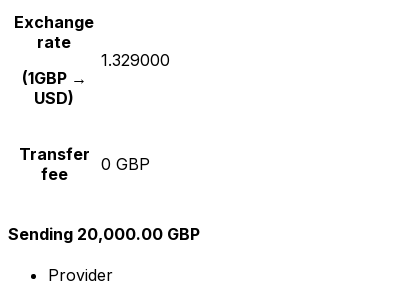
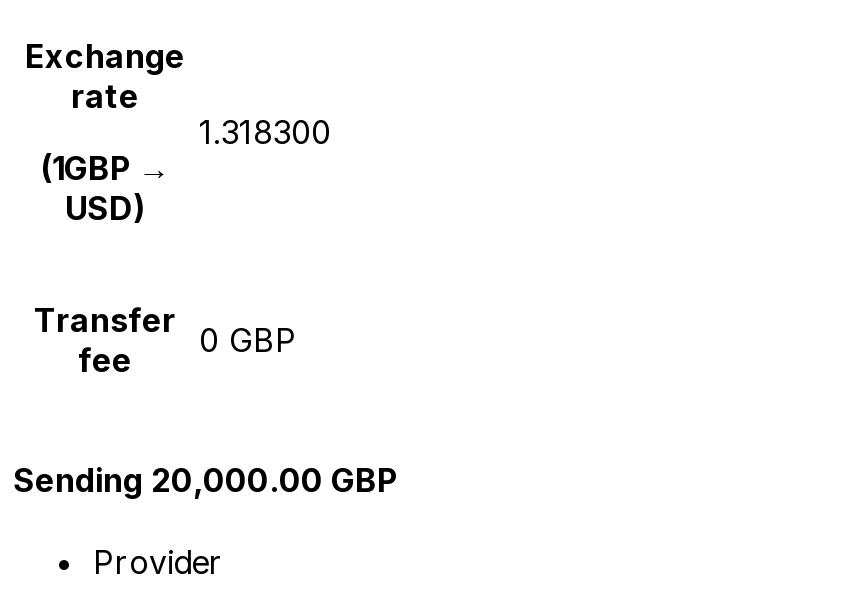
- 1.329000
+ 1.318300
